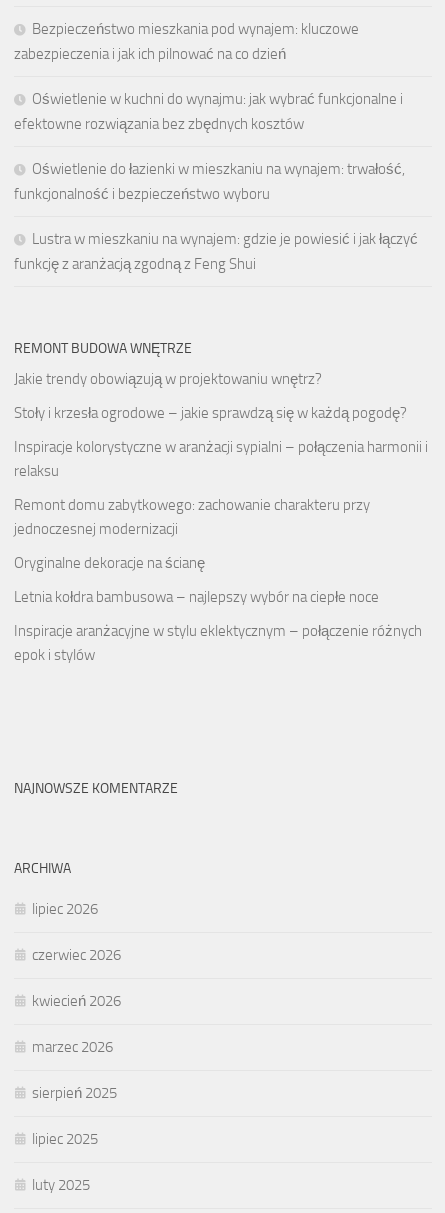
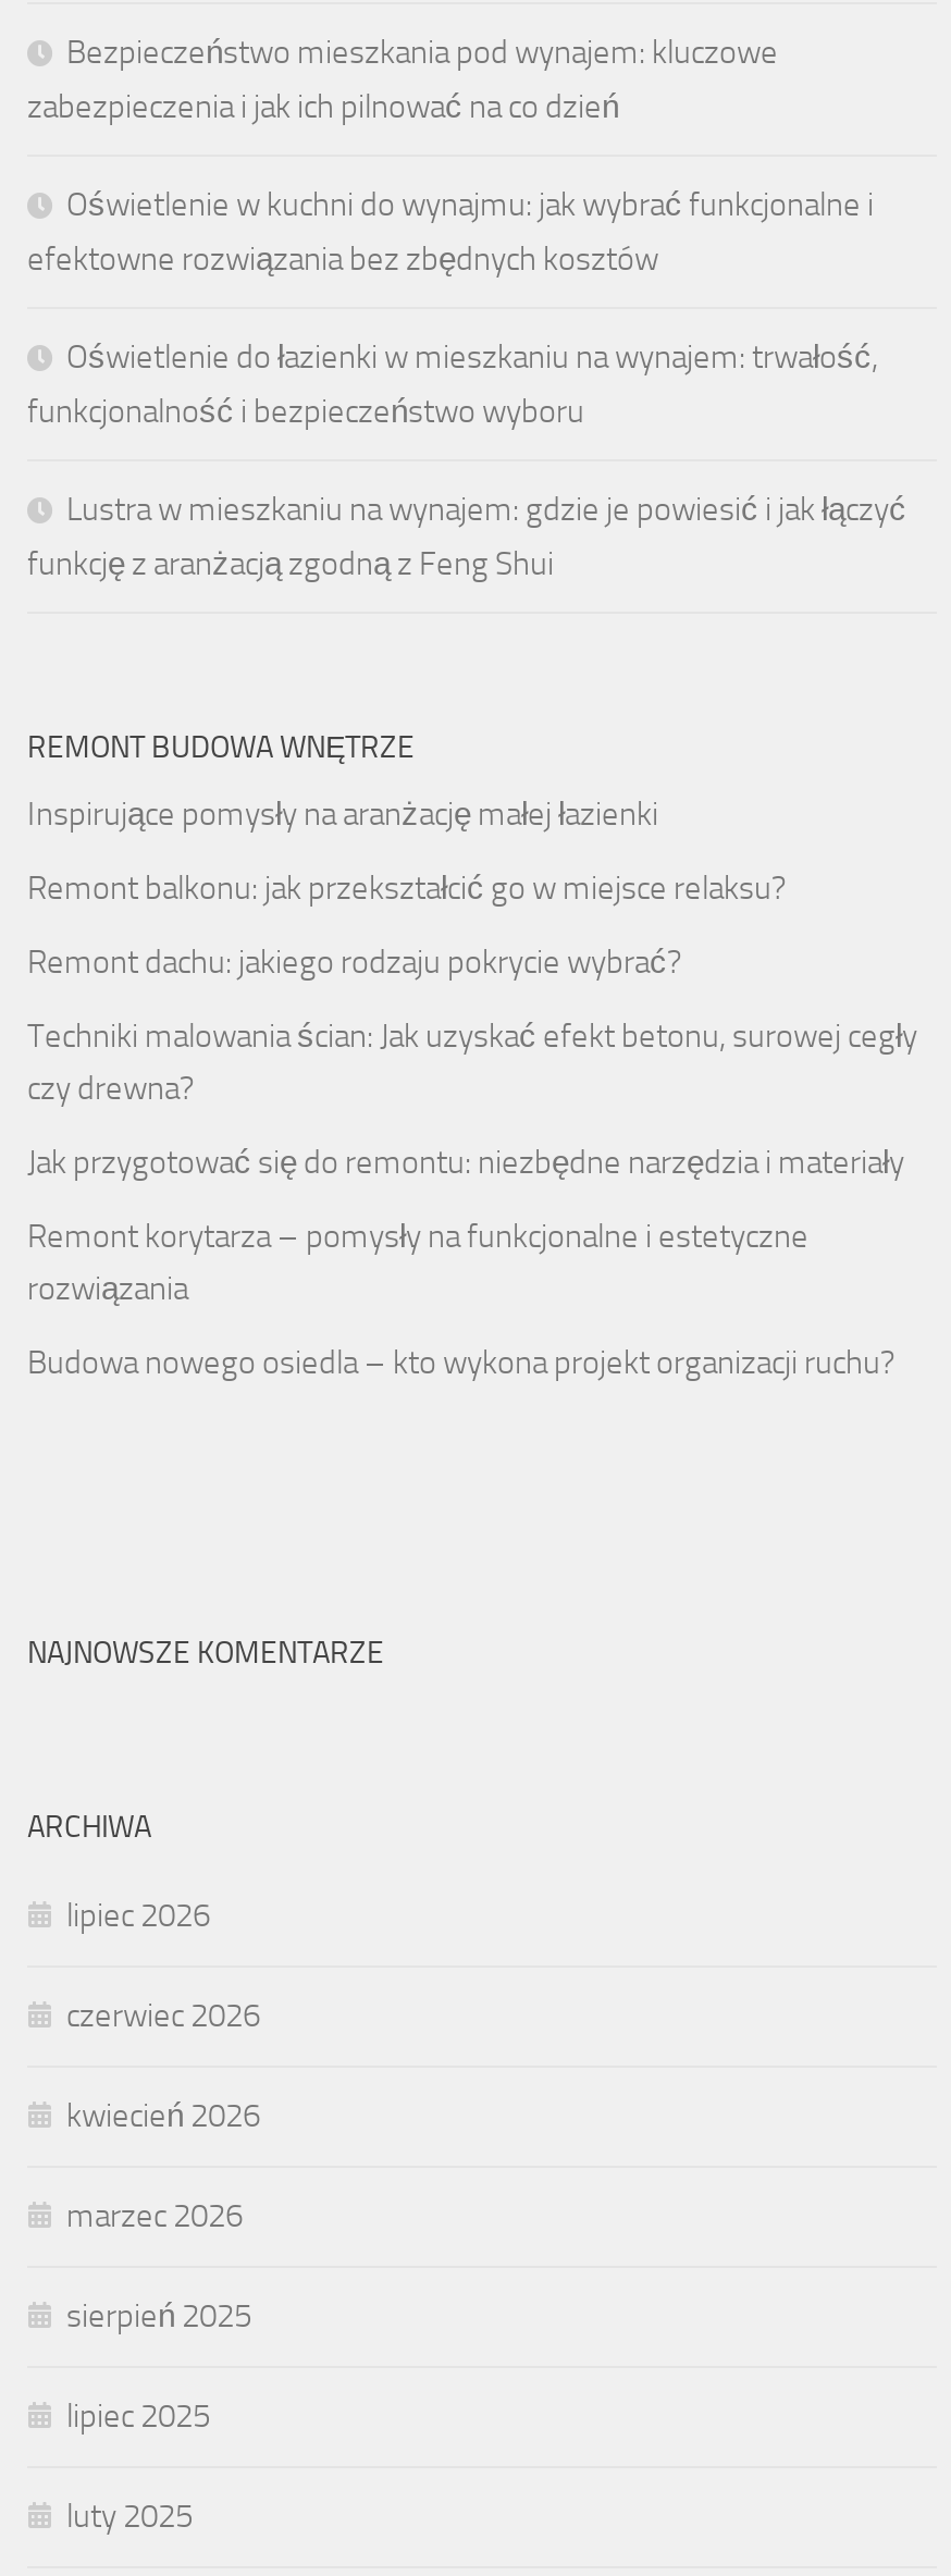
- Jakie trendy obowiązują w projektowaniu wnętrz?
+ Inspirujące pomysły na aranżację małej łazienki

- Stoły i krzesła ogrodowe – jakie sprawdzą się w każdą pogodę?
+ Remont balkonu: jak przekształcić go w miejsce relaksu?

- Inspiracje kolorystyczne w aranżacji sypialni – połączenia harmonii i
- relaksu
+ Remont dachu: jakiego rodzaju pokrycie wybrać?

- Remont domu zabytkowego: zachowanie charakteru przy
- jednoczesnej modernizacji
+ Techniki malowania ścian: Jak uzyskać efekt betonu, surowej cegły
+ czy drewna?

- Oryginalne dekoracje na ścianę
+ Jak przygotować się do remontu: niezbędne narzędzia i materiały

- Letnia kołdra bambusowa – najlepszy wybór na ciepłe noce
+ Remont korytarza – pomysły na funkcjonalne i estetyczne
+ rozwiązania

- Inspiracje aranżacyjne w stylu eklektycznym – połączenie różnych
- epok i stylów
+ Budowa nowego osiedla – kto wykona projekt organizacji ruchu?
